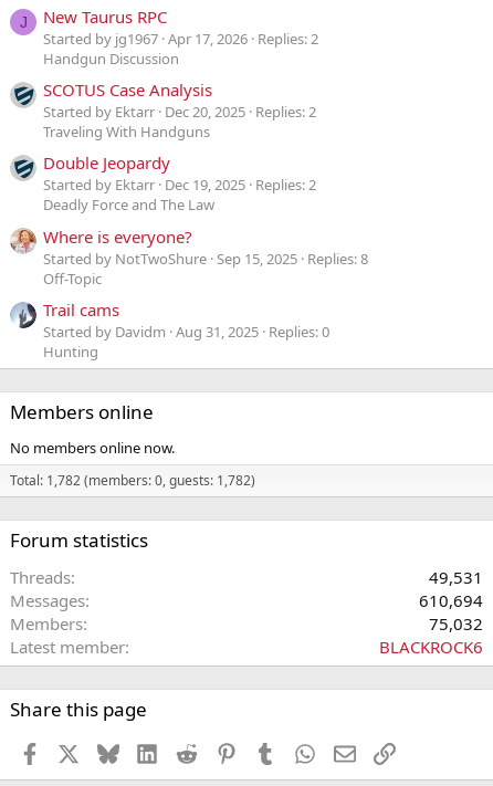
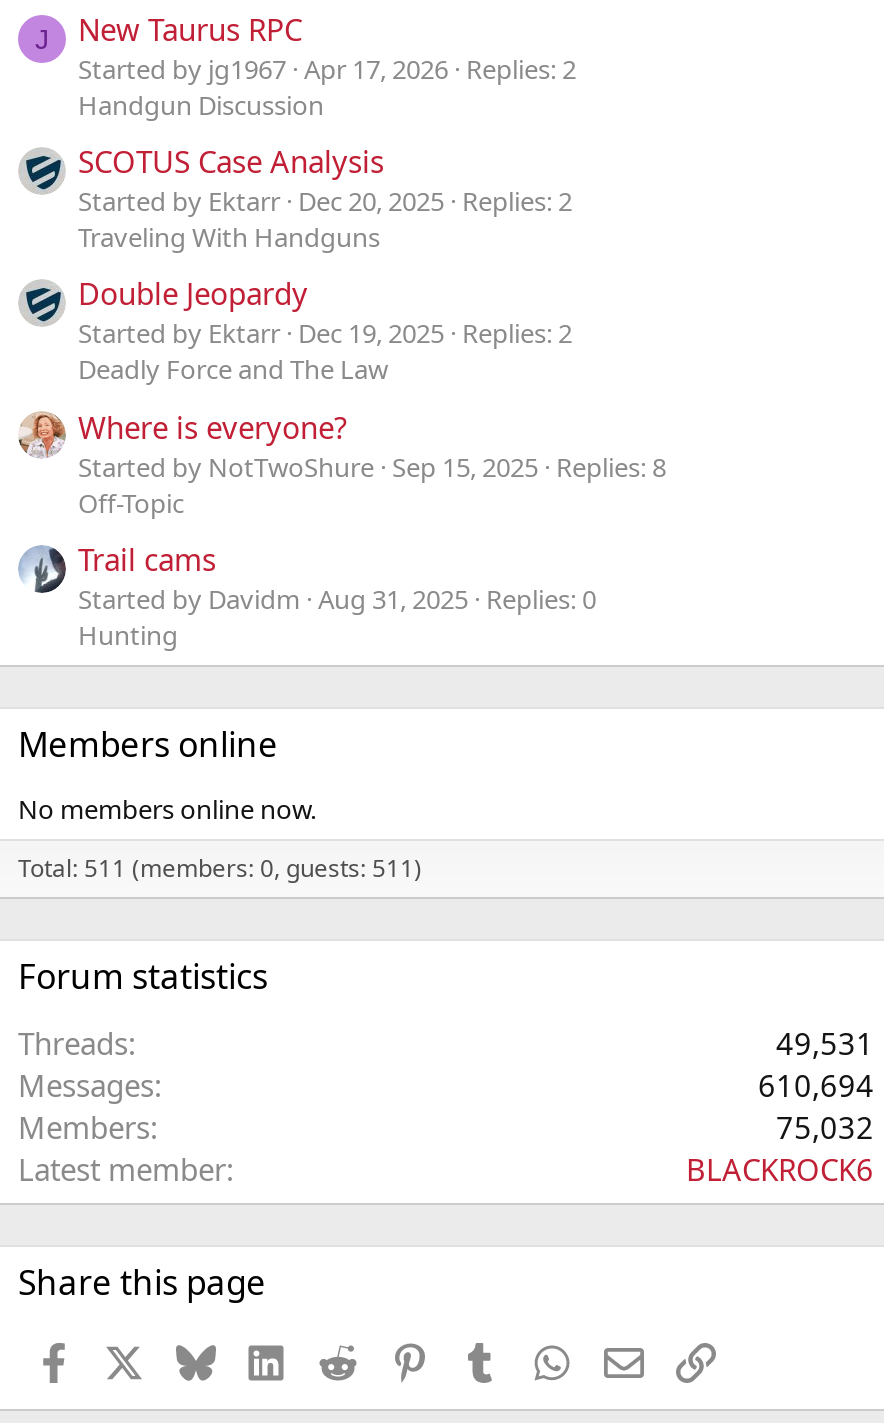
- Total: 1,782 (members: 0, guests: 1,782)
+ Total: 511 (members: 0, guests: 511)
